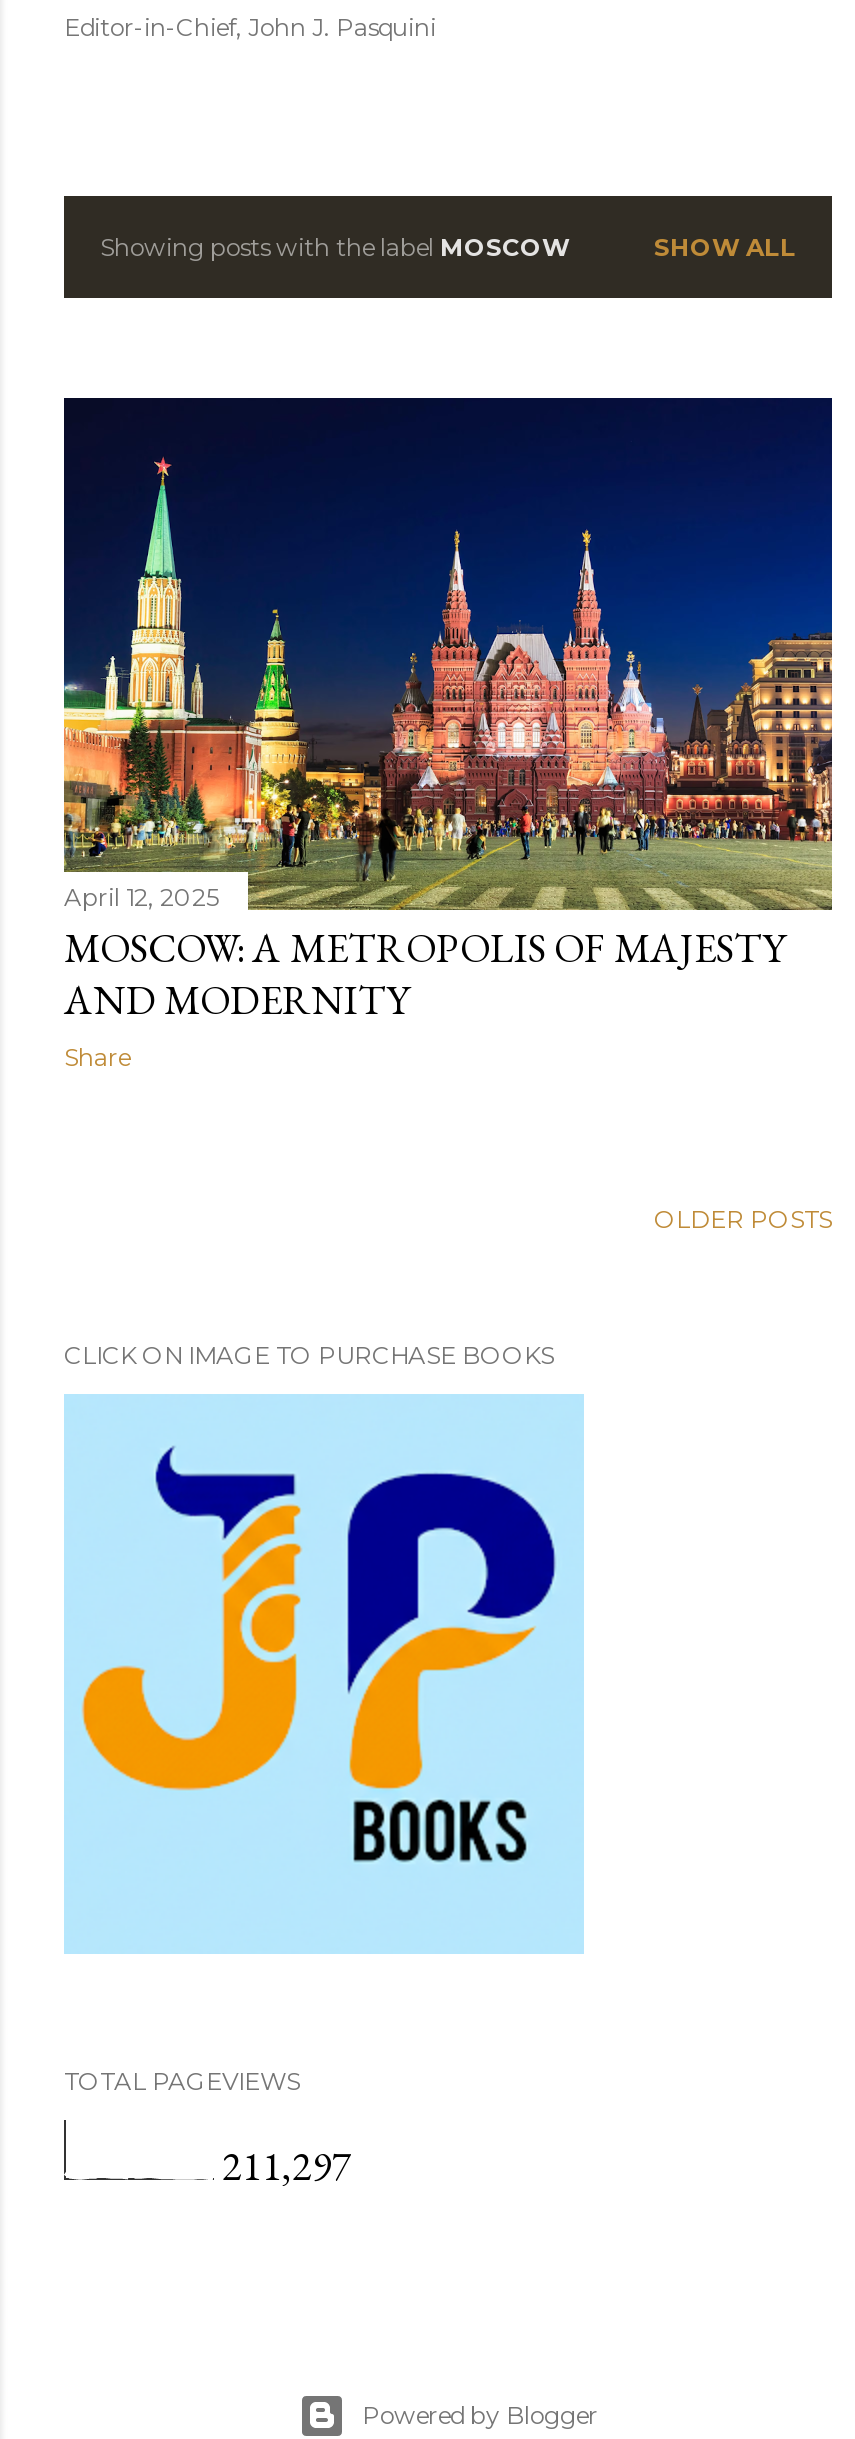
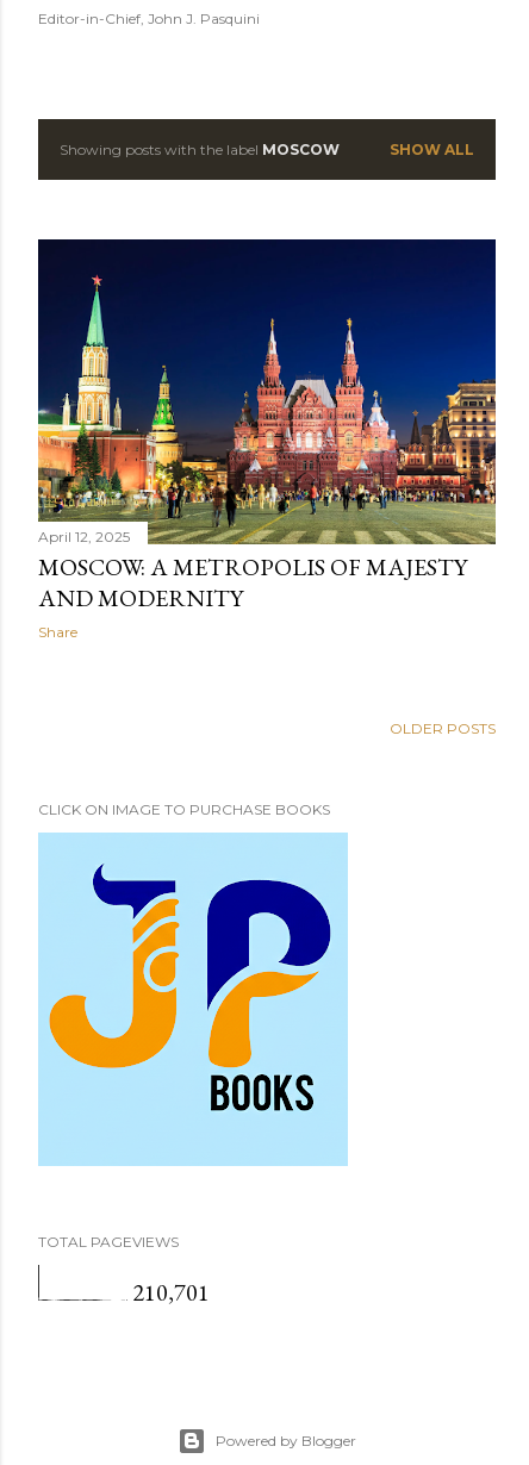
- 211,297
+ 210,701
